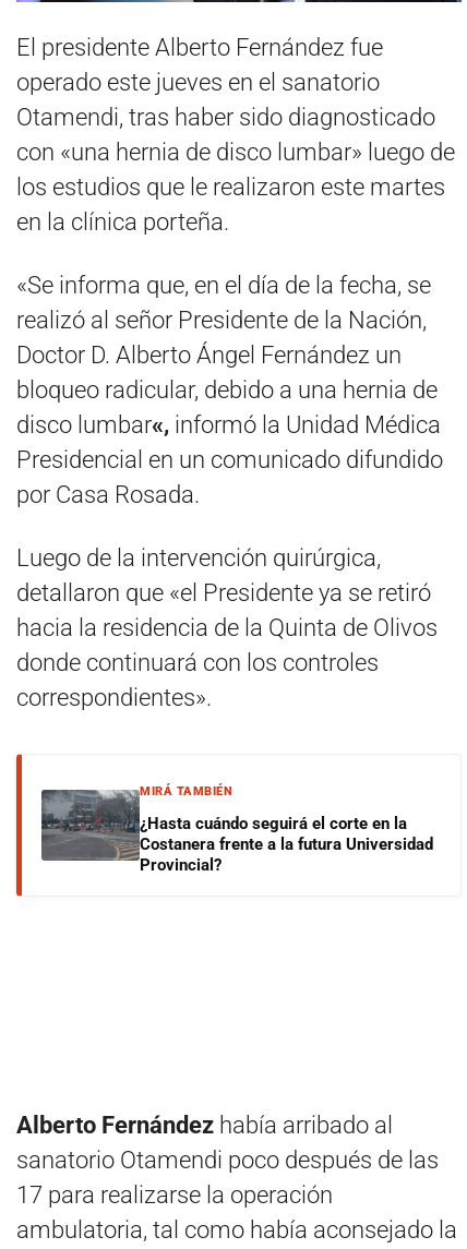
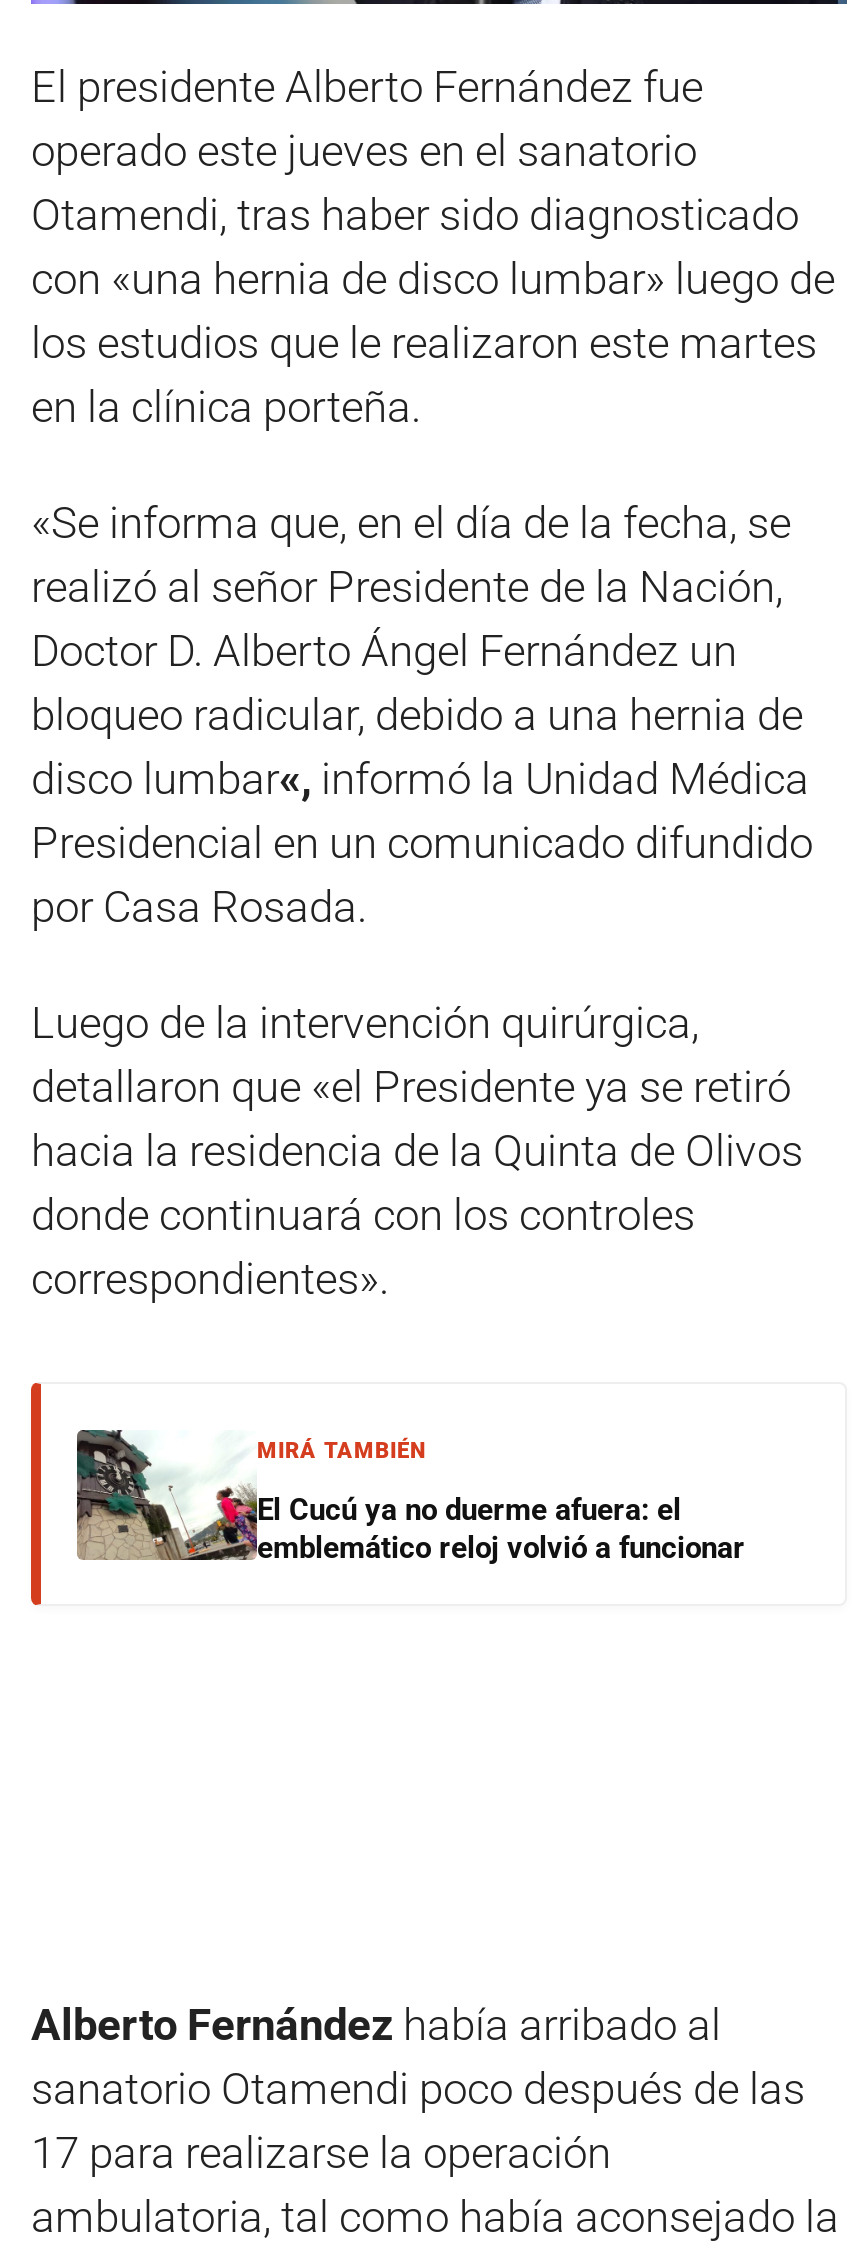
- [image]
- ¿Hasta cuándo seguirá el corte en la
- Costanera frente a la futura Universidad
- Provincial?
+ [image]
+ El Cucú ya no duerme afuera: el
+ emblemático reloj volvió a funcionar
